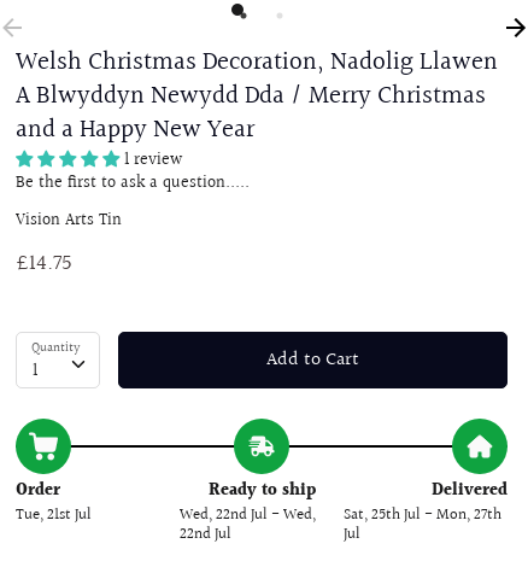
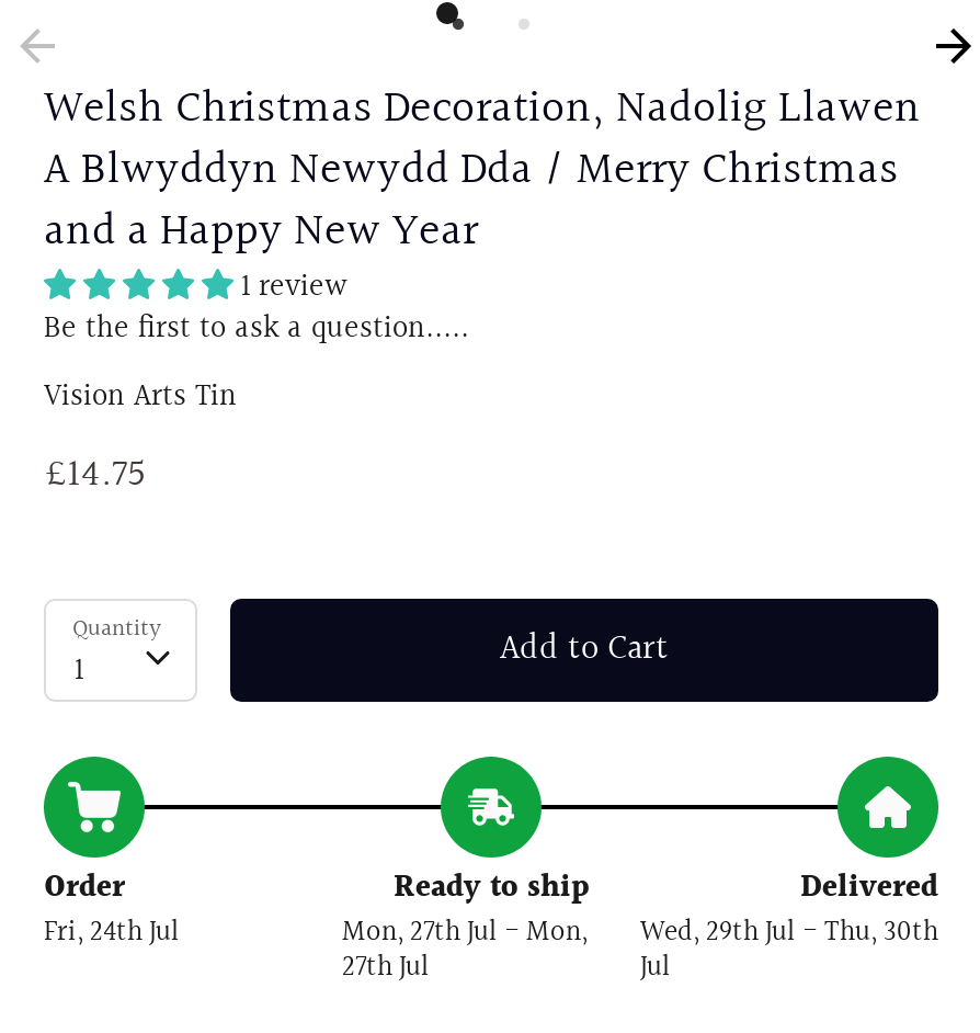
- Tue, 21st Jul
+ Fri, 24th Jul

- Wed, 22nd Jul - Wed,
+ Mon, 27th Jul - Mon,

- Sat, 25th Jul - Mon, 27th
+ Wed, 29th Jul - Thu, 30th

- 22nd Jul
+ 27th Jul
